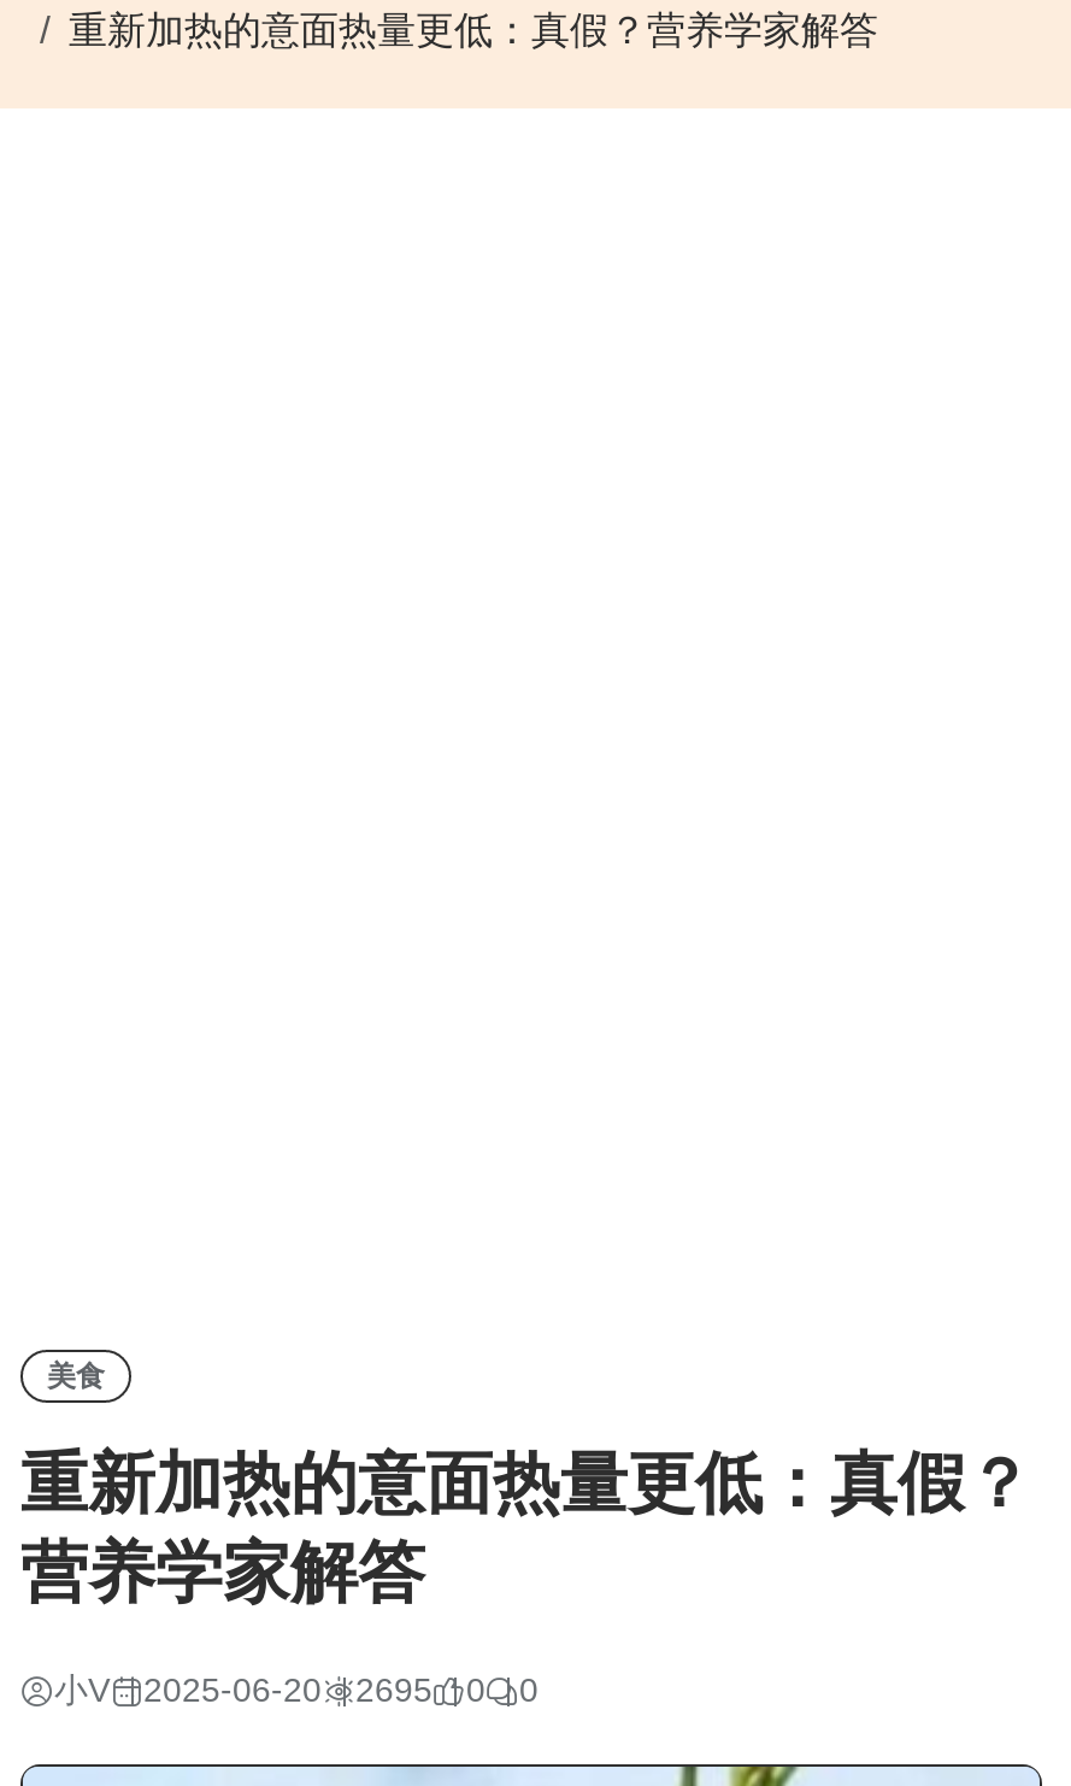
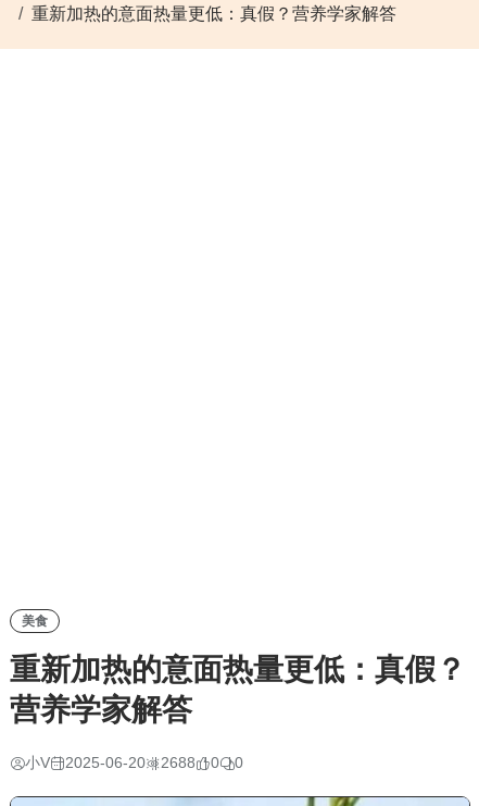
- 2695
+ 2688
